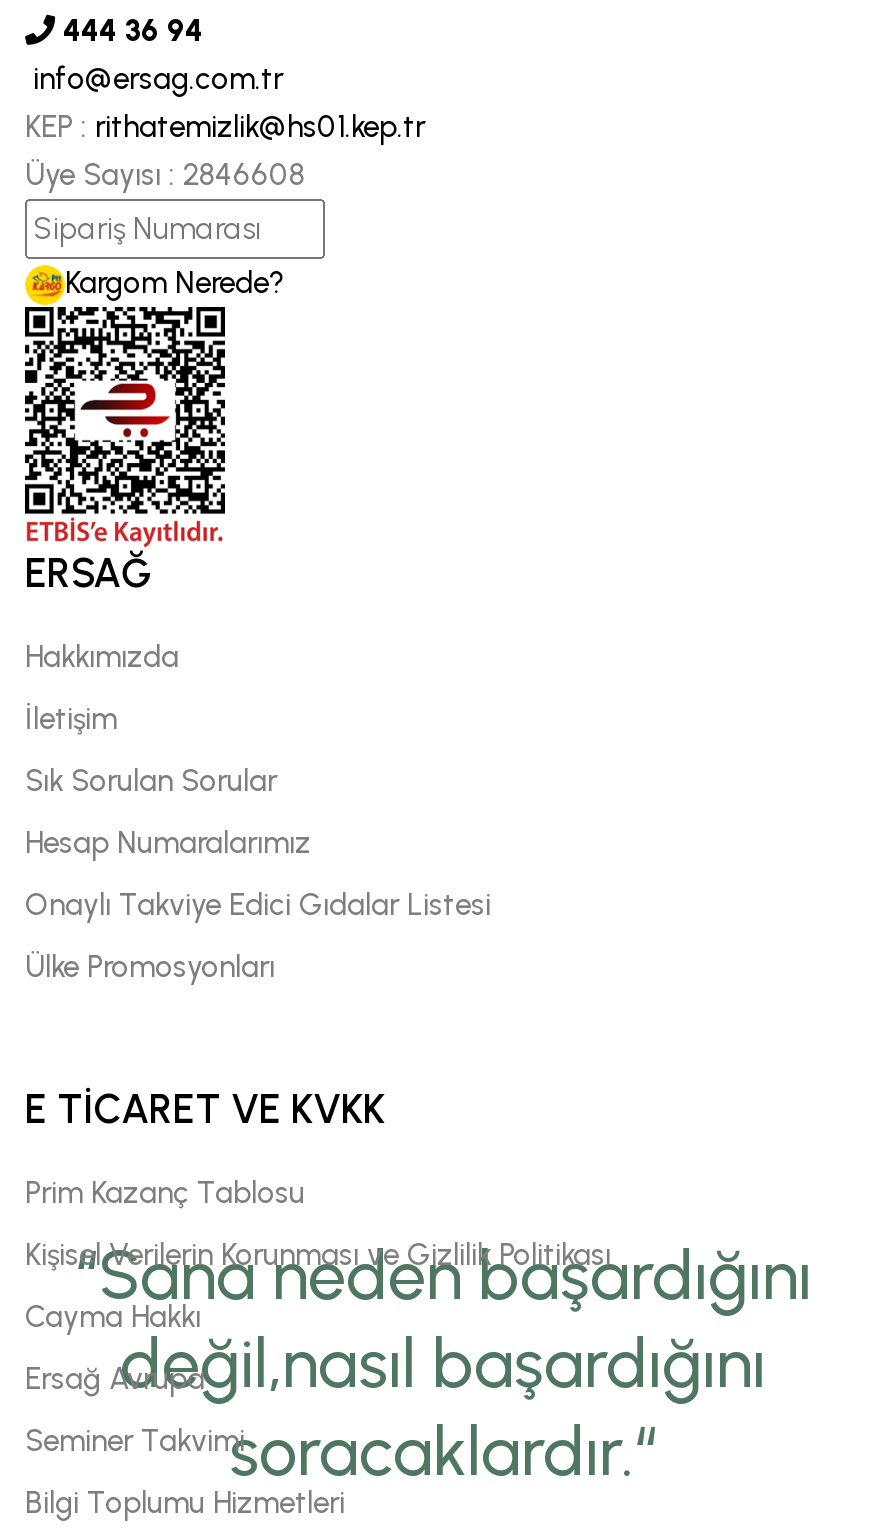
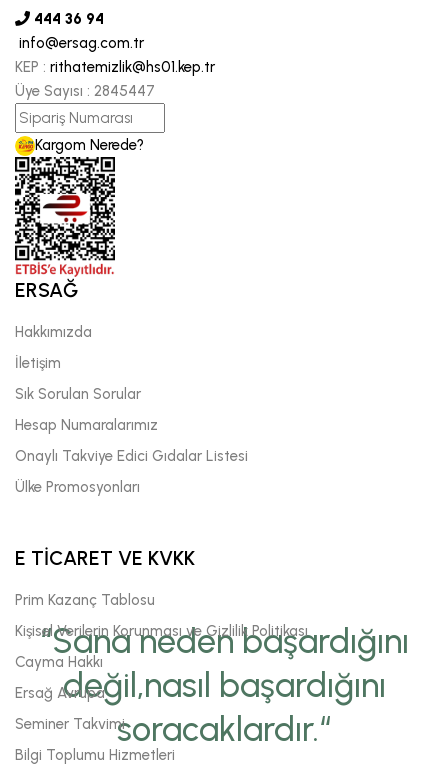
- Üye Sayısı : 2846608
+ Üye Sayısı : 2845447
